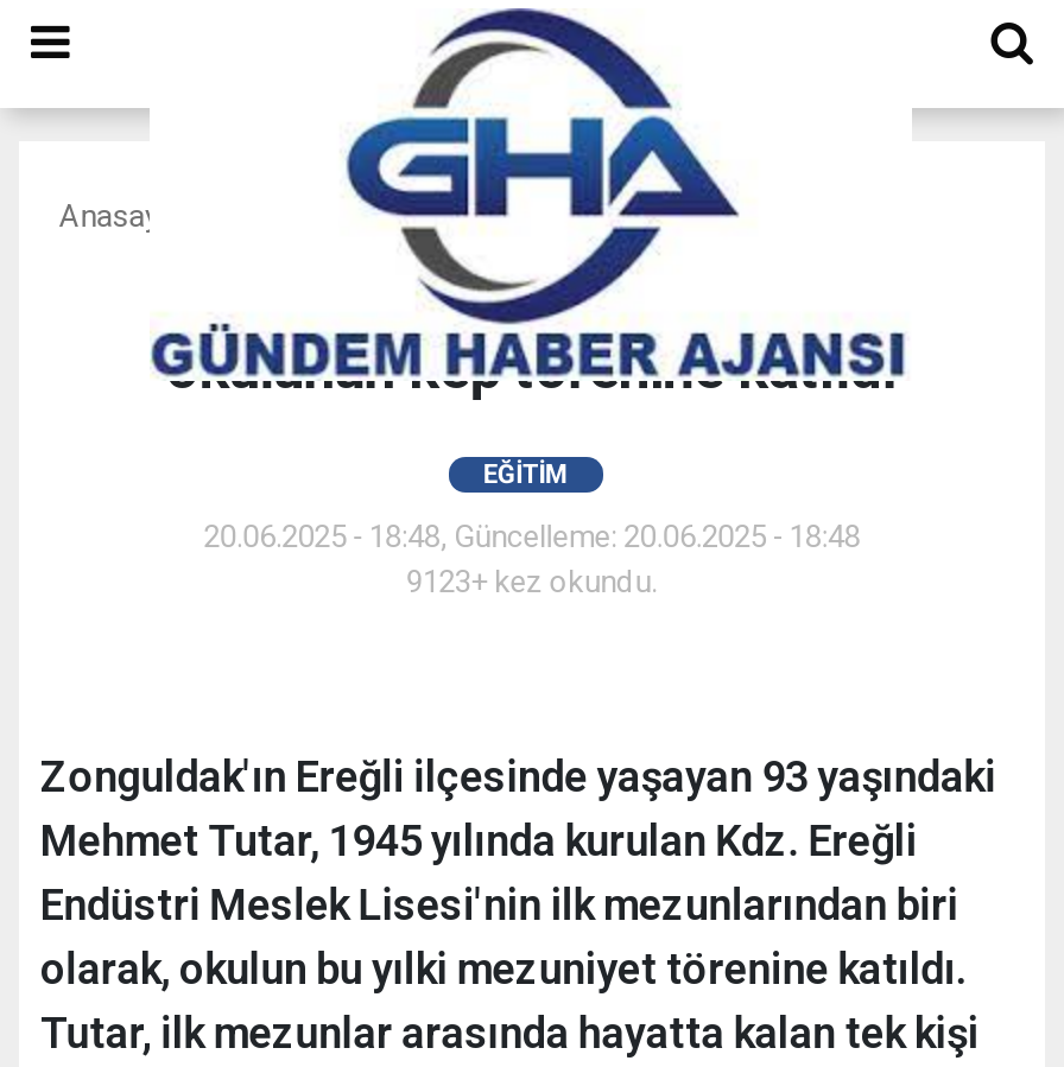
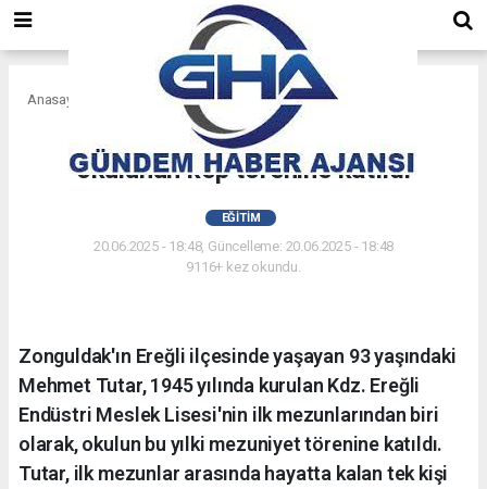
- 9123+ kez okundu.
+ 9116+ kez okundu.
